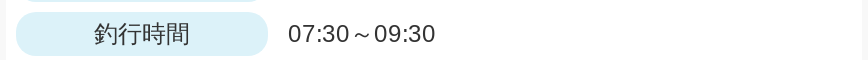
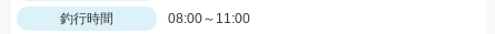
- 07:30～09:30
+ 08:00～11:00
